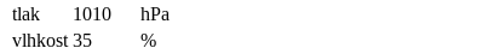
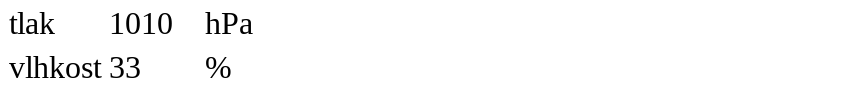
- vlhkost 35
+ vlhkost 33
